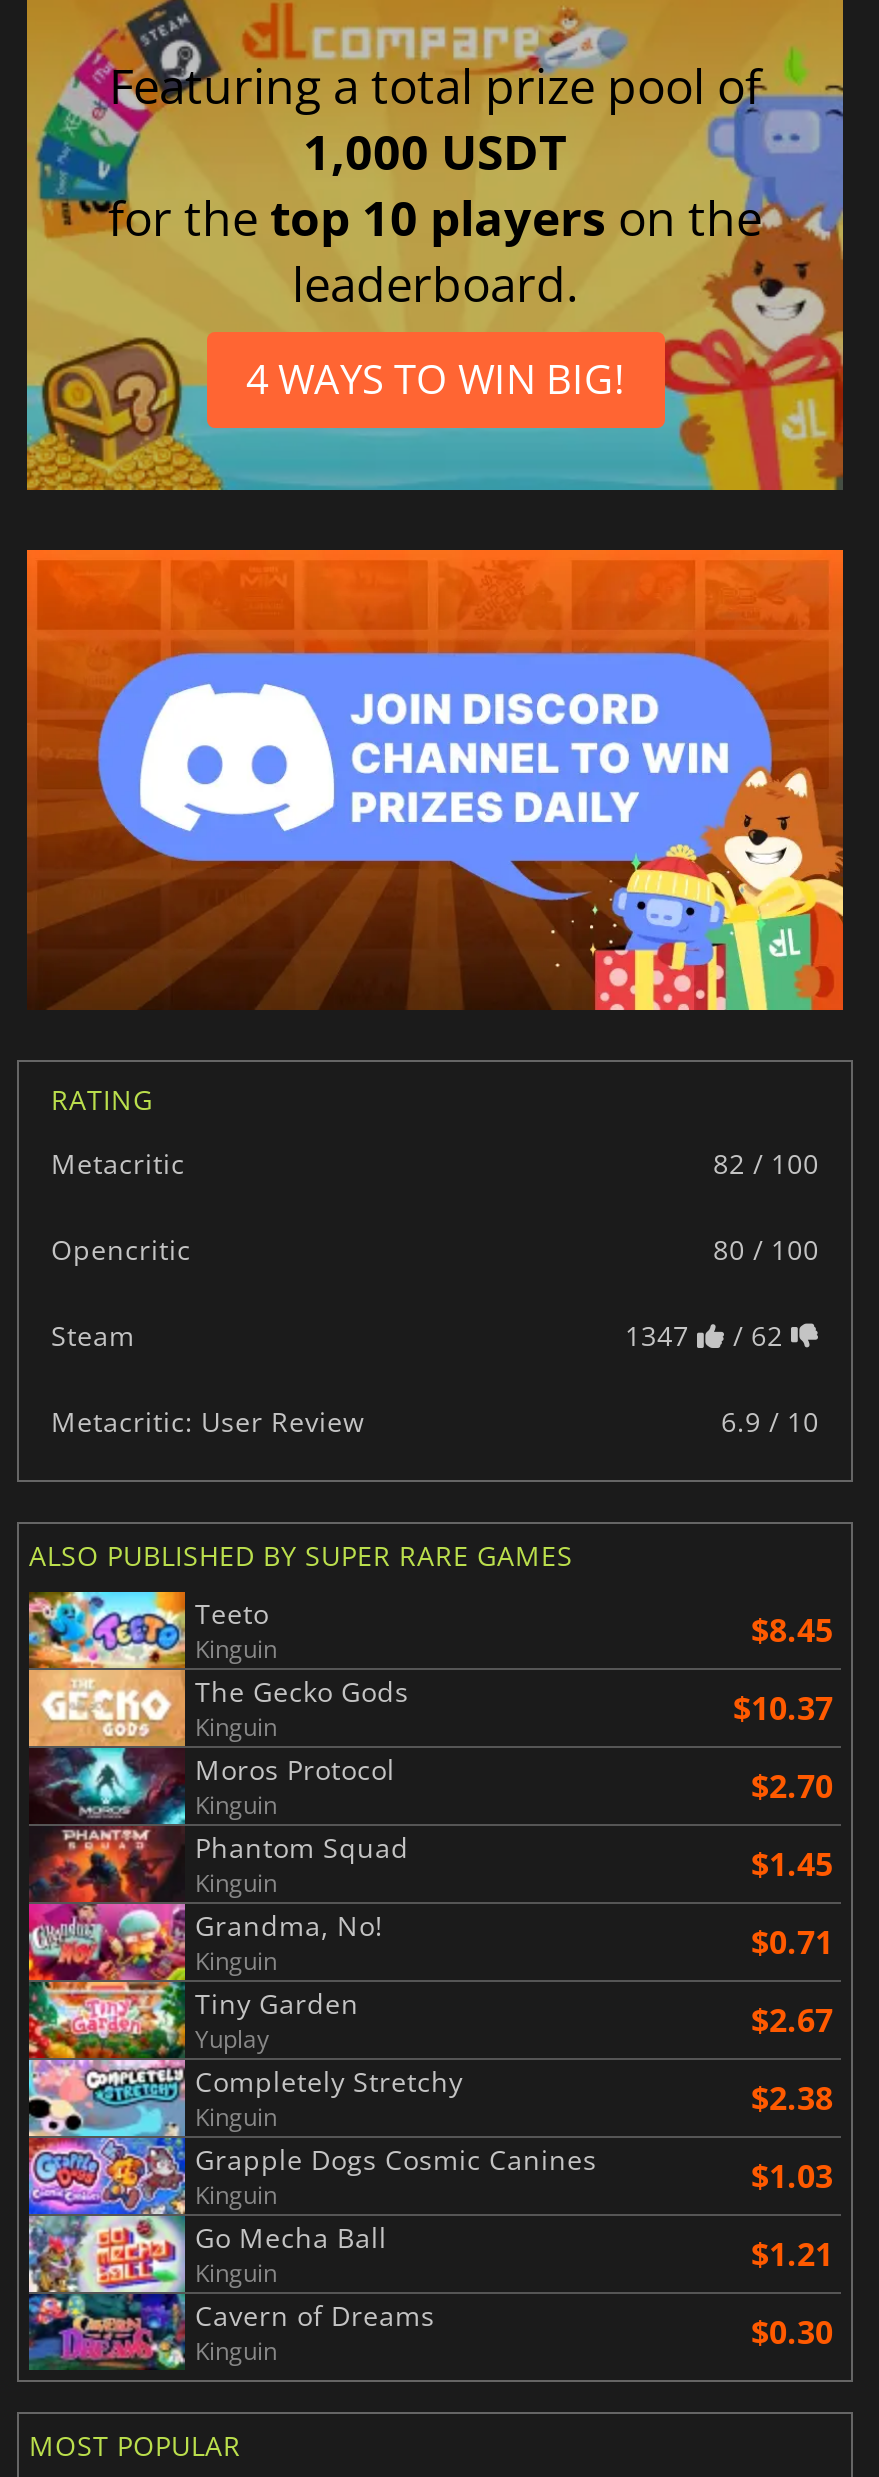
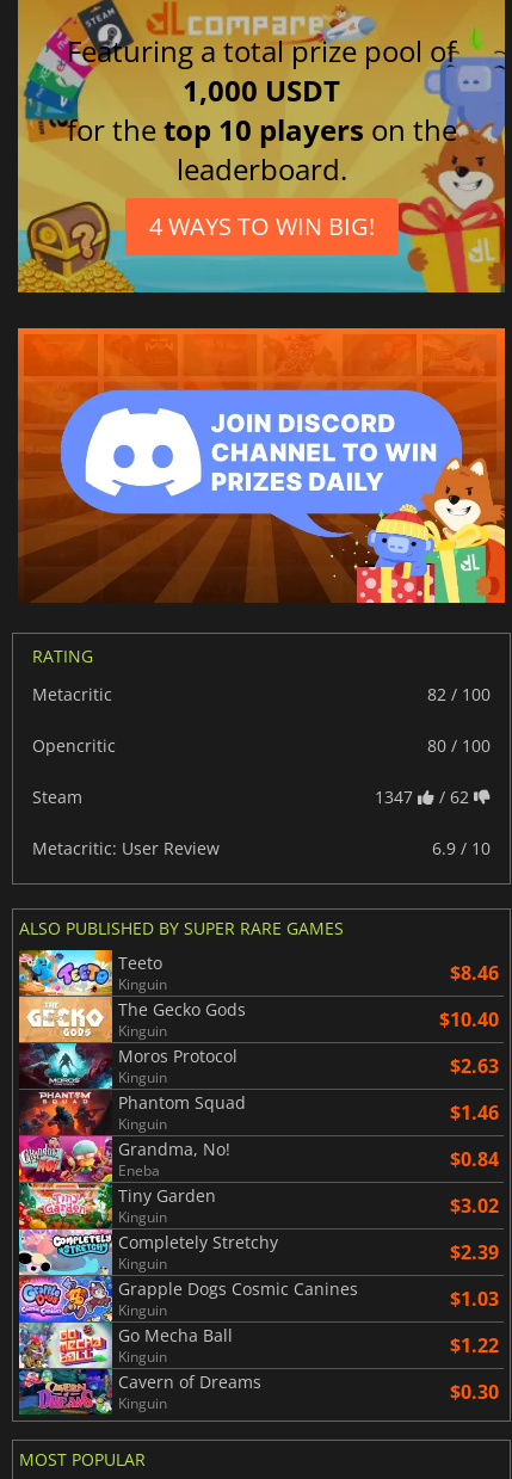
- $8.45
+ $8.46

- $10.37
+ $10.40

- $2.70
+ $2.63

- $1.45
+ $1.46

- Kinguin
- $0.71
+ Eneba
+ $0.84

- Yuplay
- $2.67
+ Kinguin
+ $3.02

- $2.38
+ $2.39

- $1.21
+ $1.22
